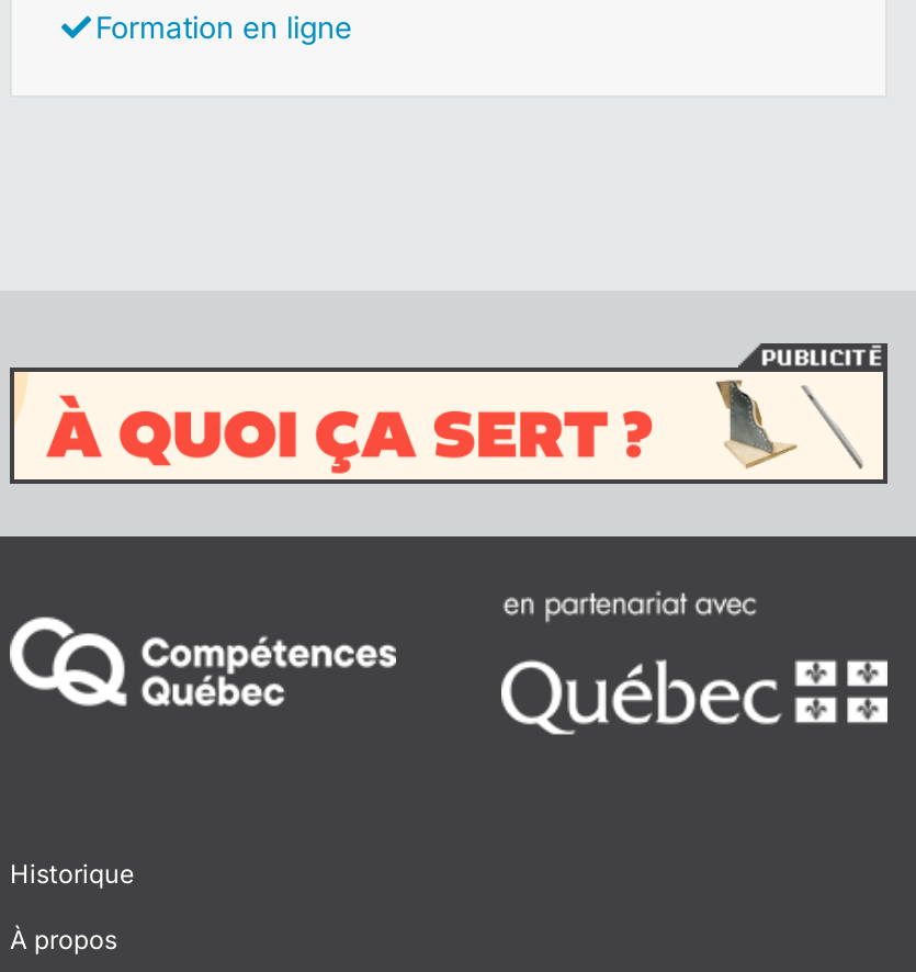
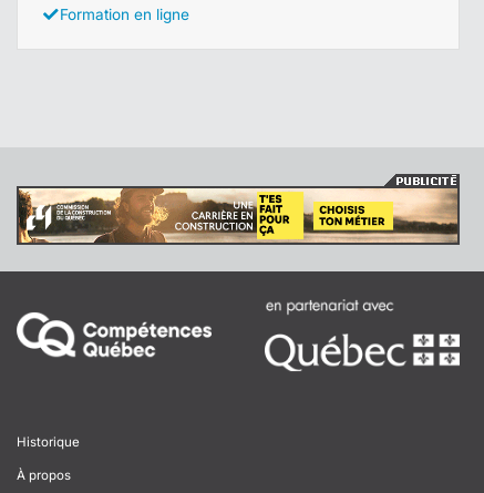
- [image]
+ [image]
